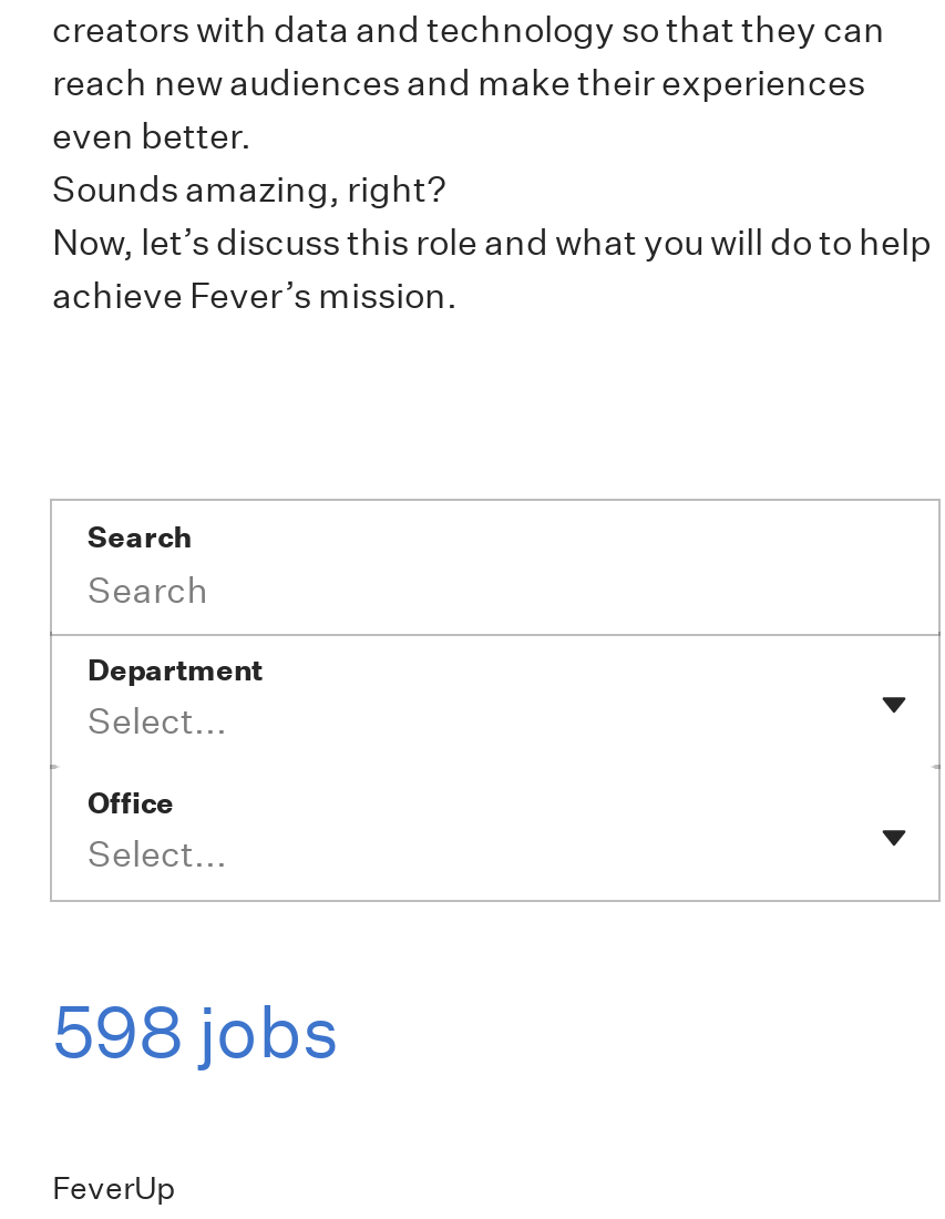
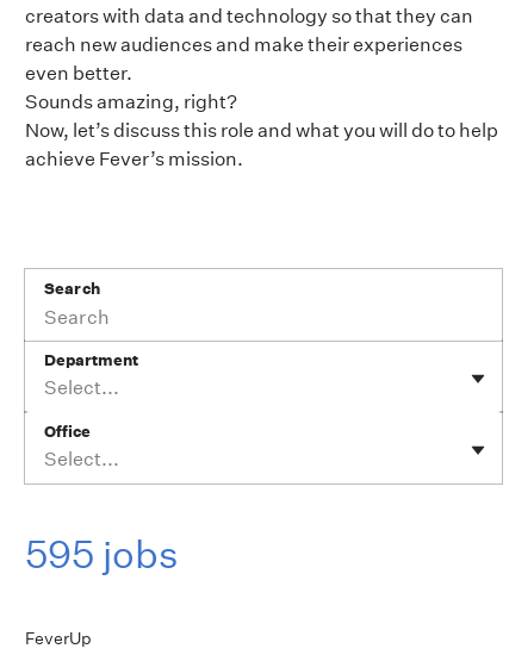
- 598 jobs
+ 595 jobs
